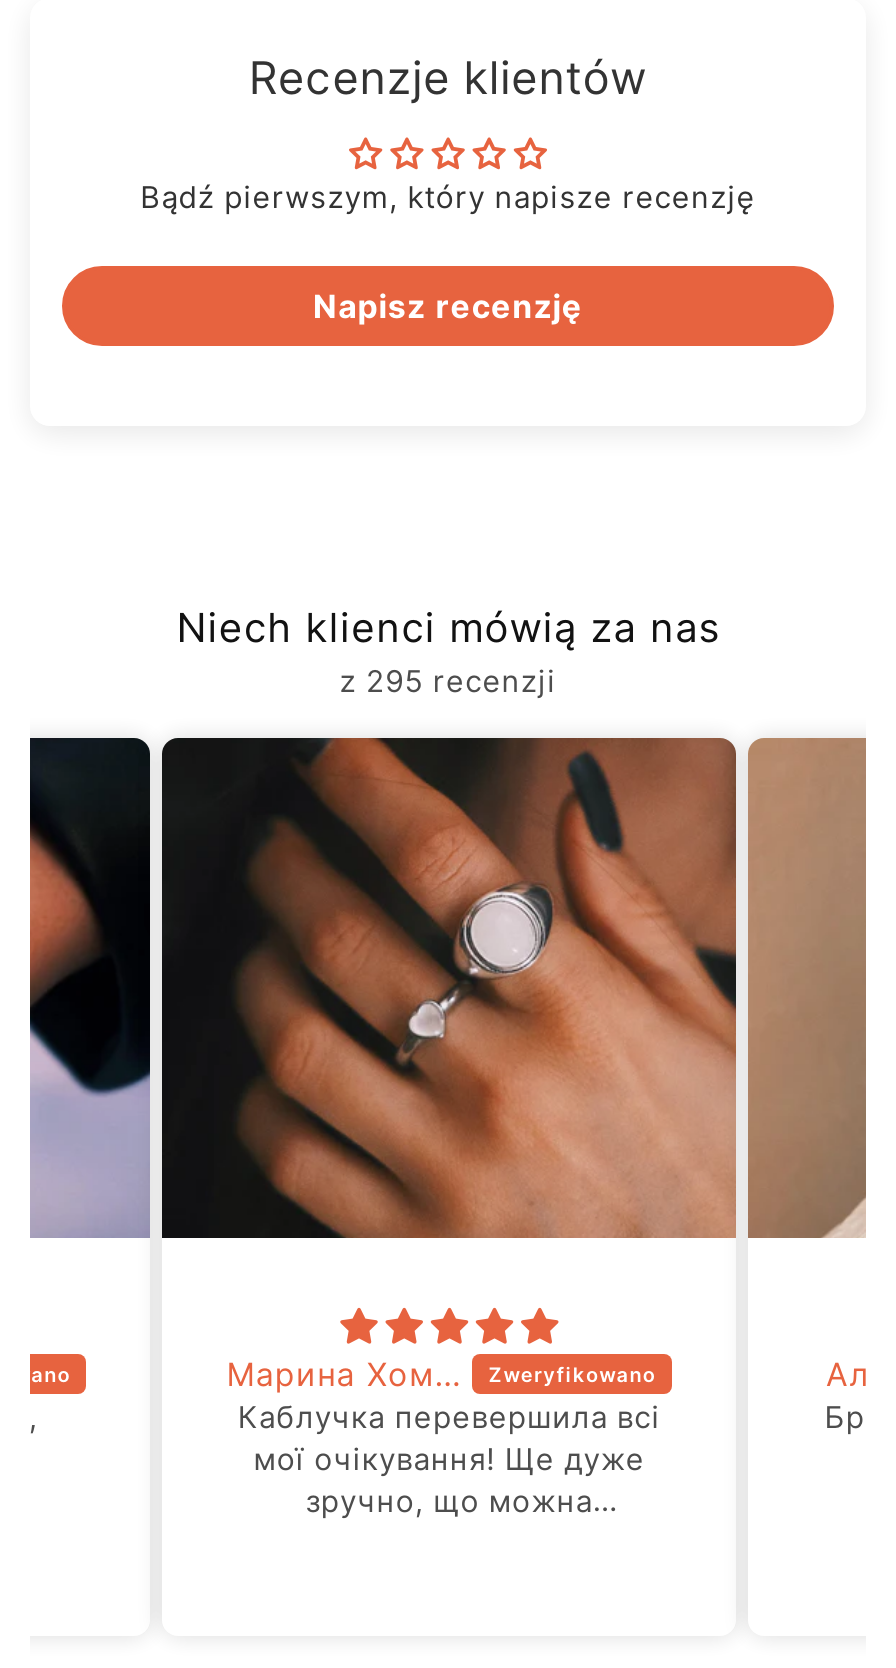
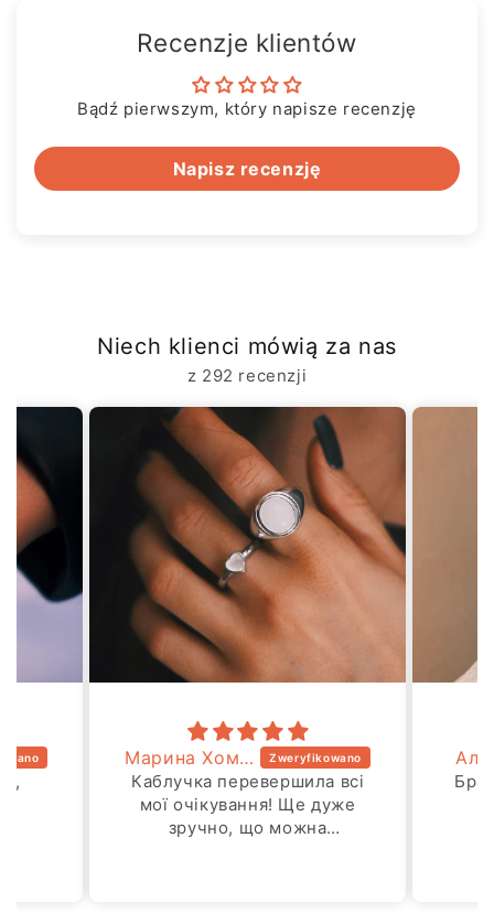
- z 295 recenzji
+ z 292 recenzji
